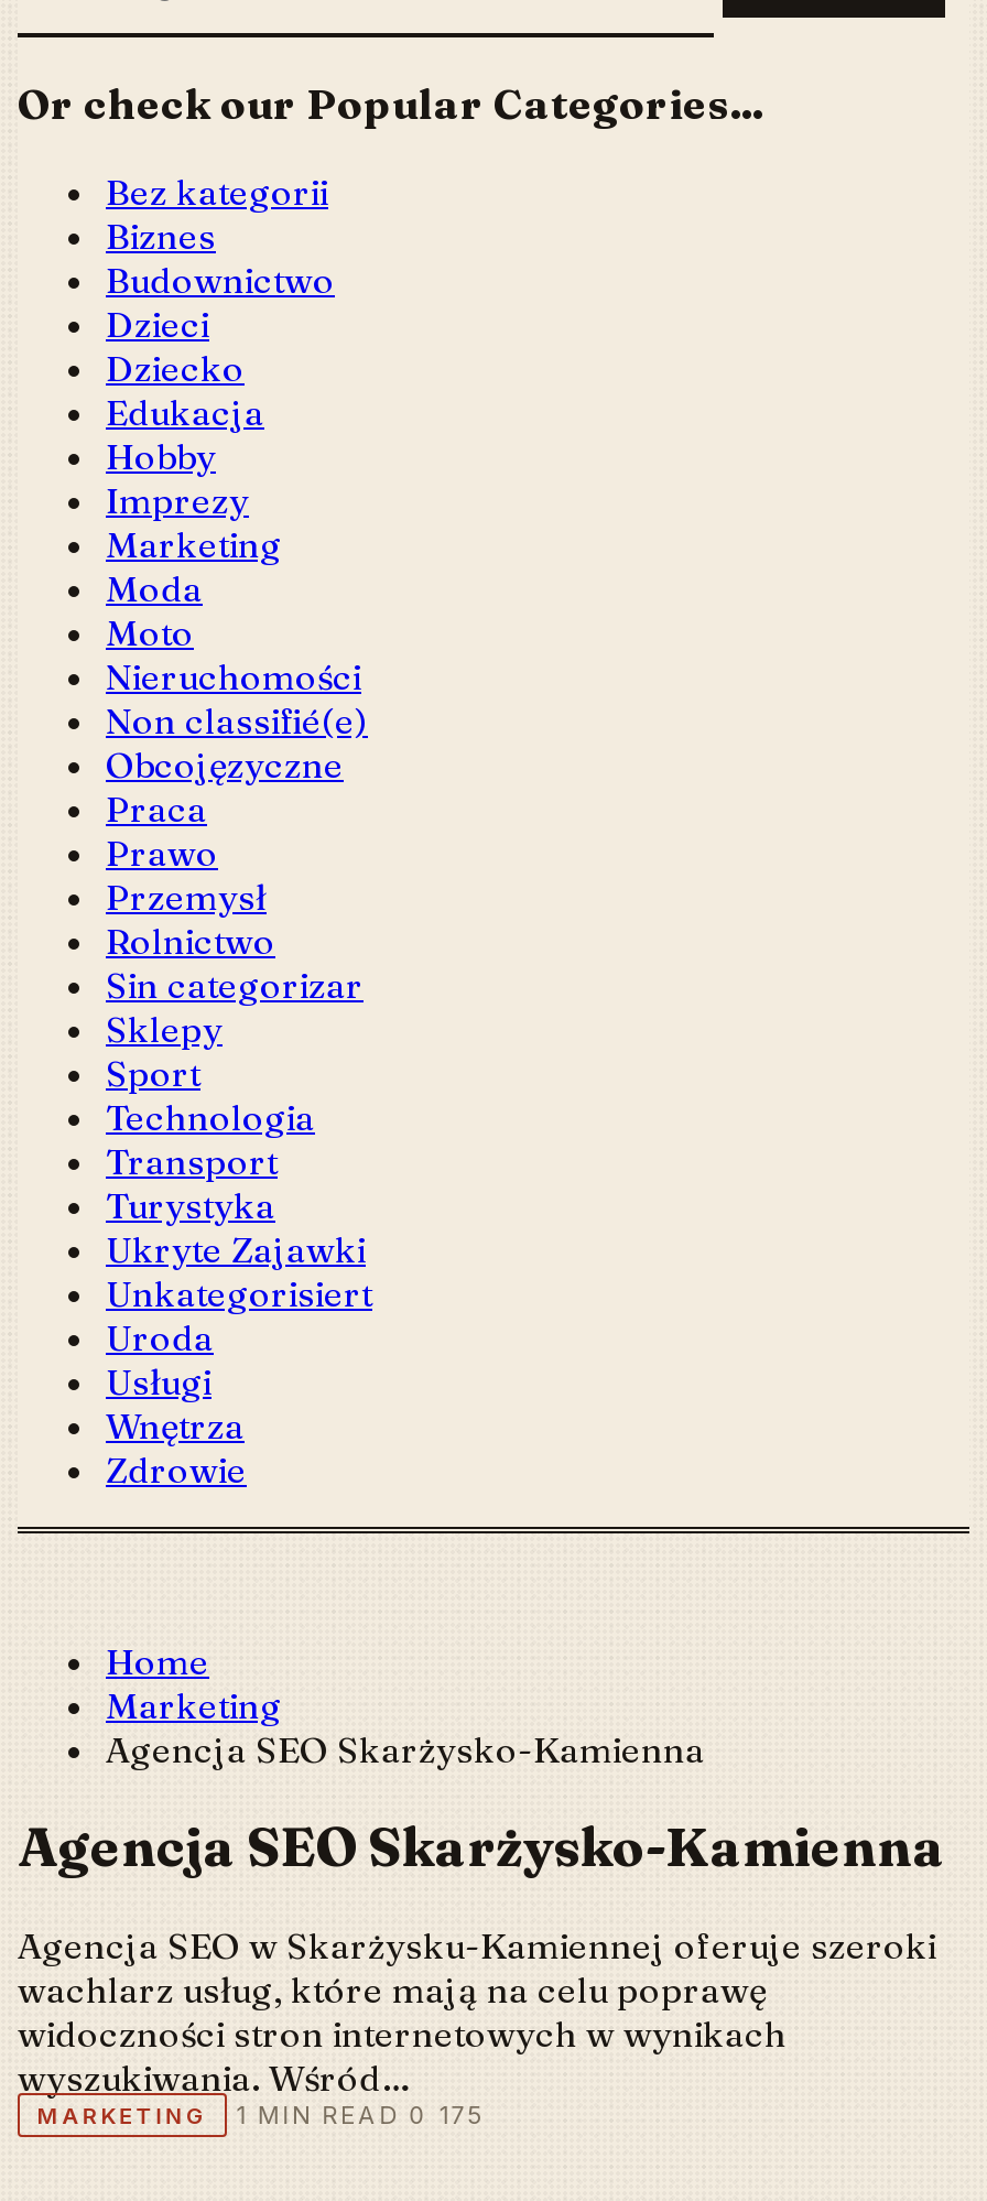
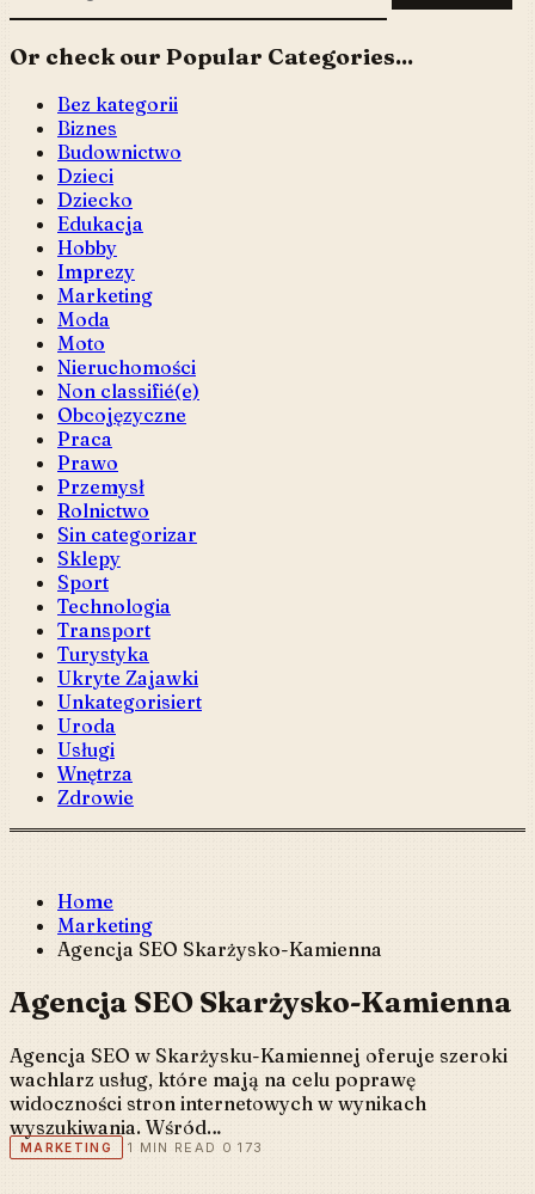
- MARKETING 1 MIN READ 0 175
+ MARKETING 1 MIN READ 0 173
